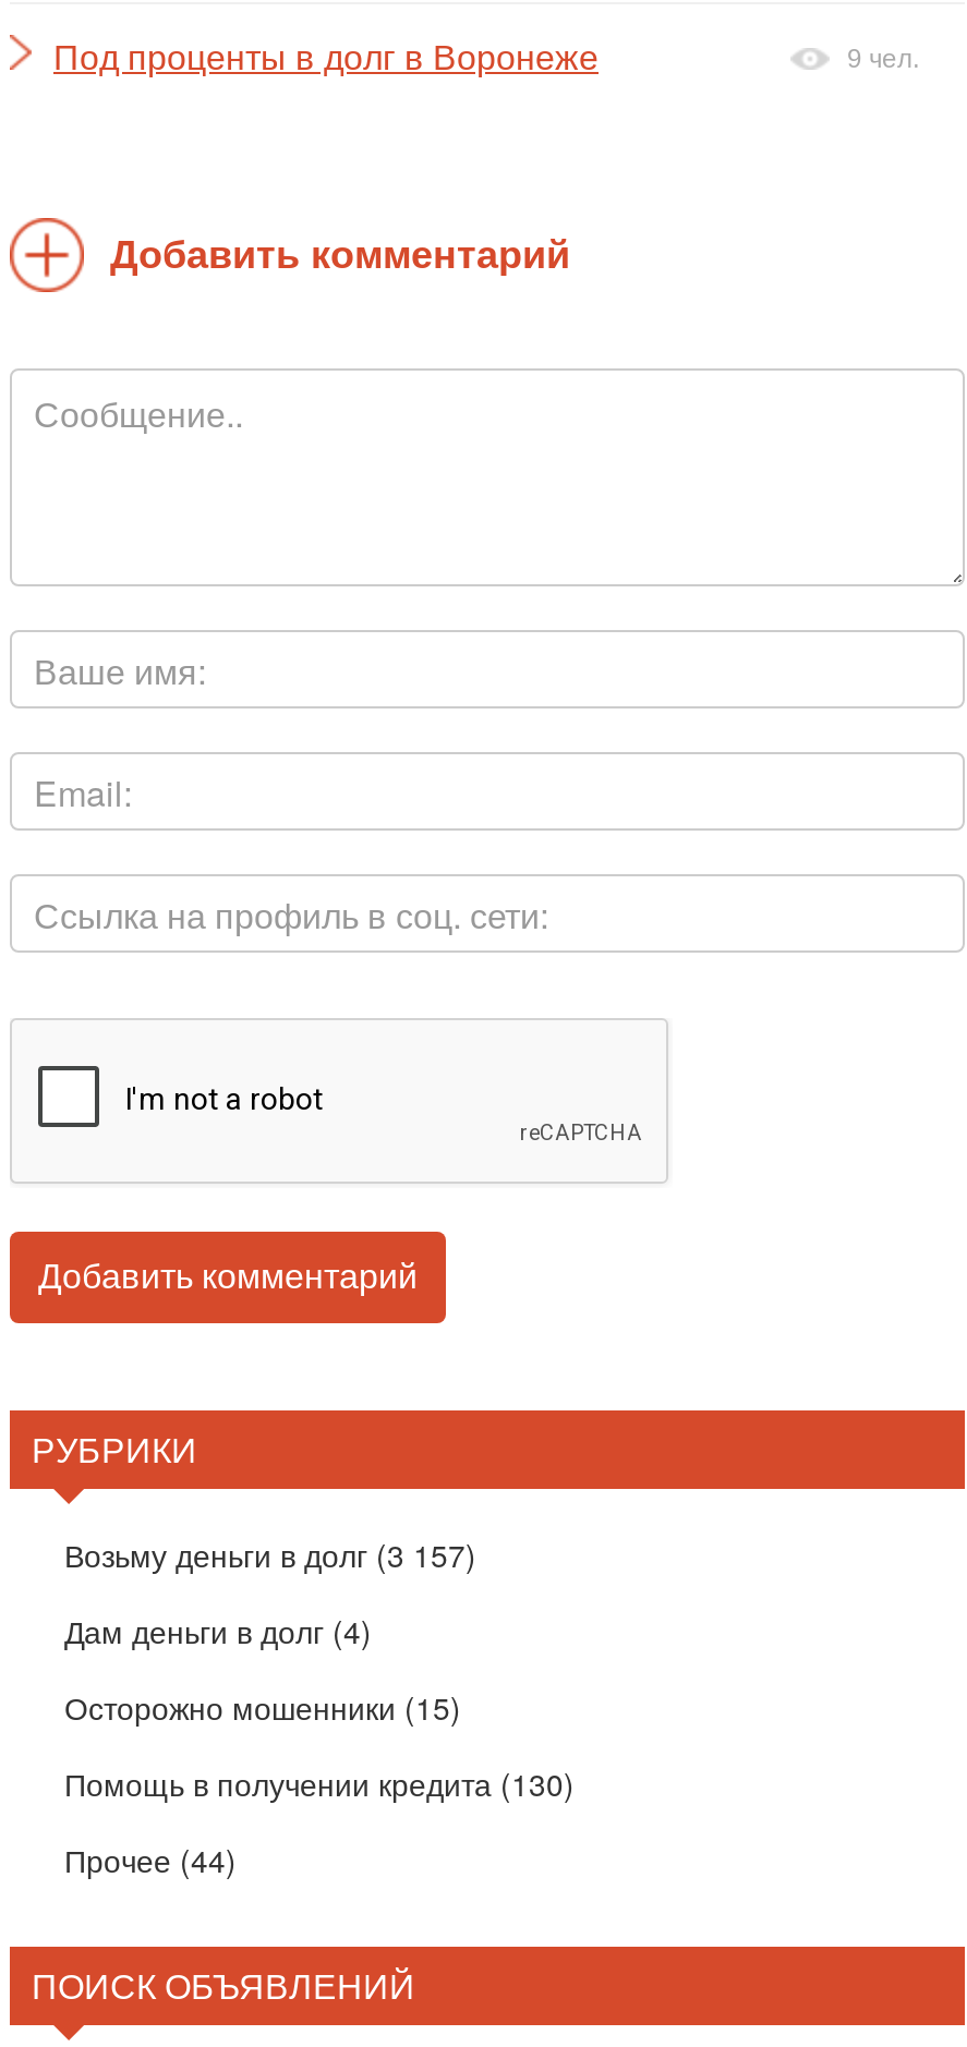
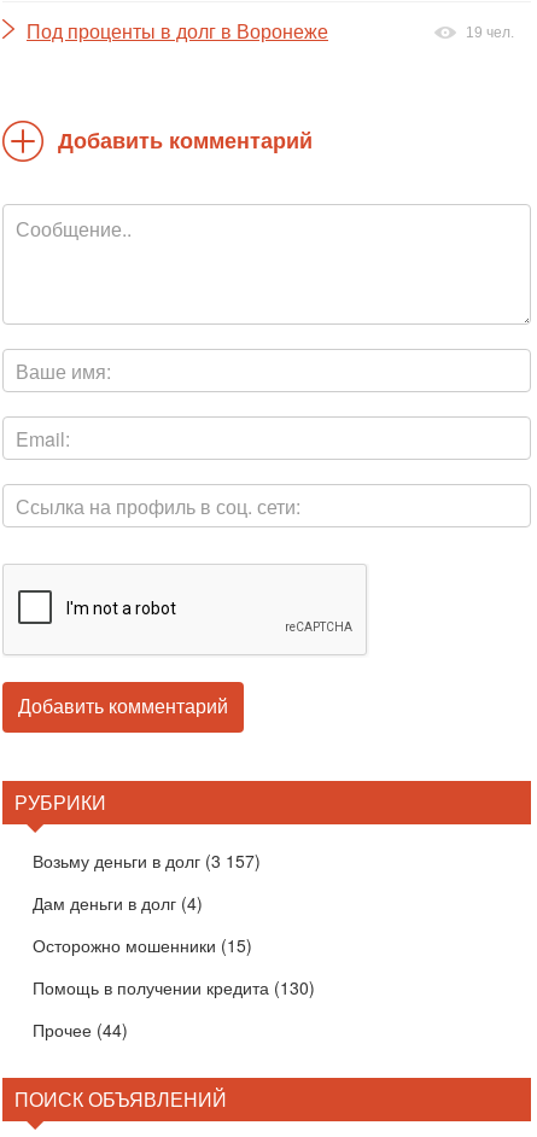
- 9 чел.
+ 19 чел.
